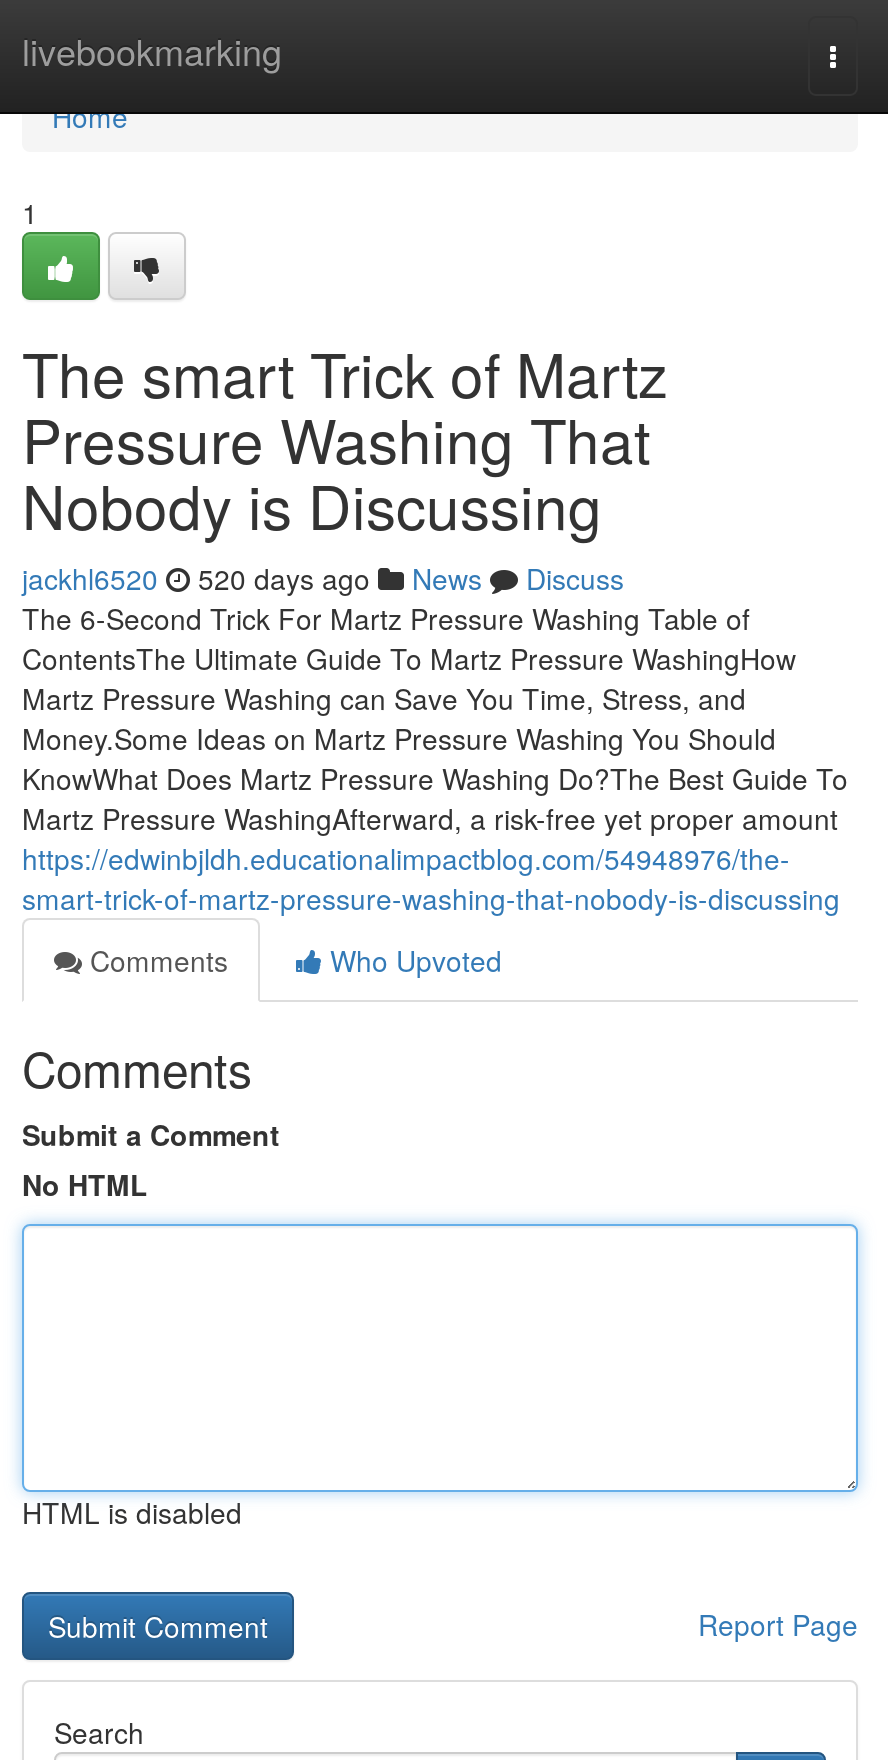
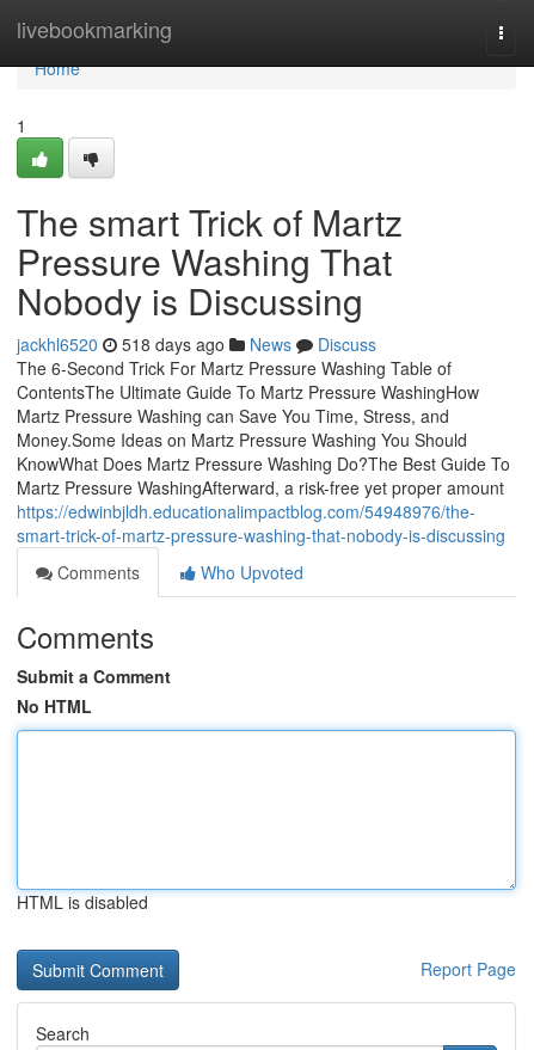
- jackhl6520 520 days ago News Discuss
+ jackhl6520 518 days ago News Discuss
